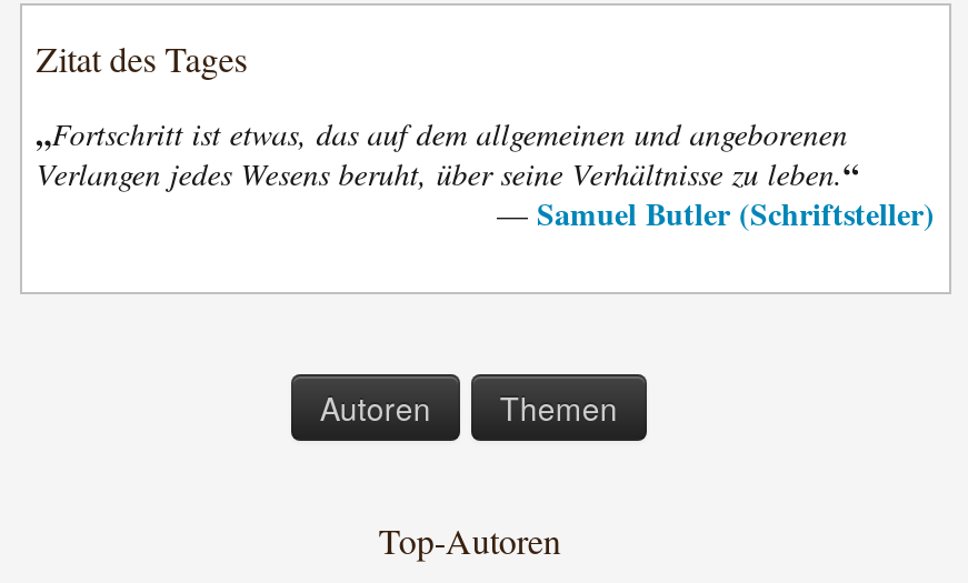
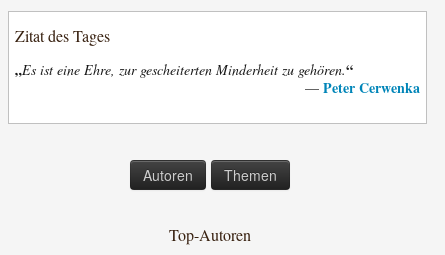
- „Fortschritt ist etwas, das auf dem allgemeinen und angeborenen
- Verlangen jedes Wesens beruht, über seine Verhältnisse zu leben.“
- — Samuel Butler (Schriftsteller)
+ „Es ist eine Ehre, zur gescheiterten Minderheit zu gehören.“
+ — Peter Cerwenka
